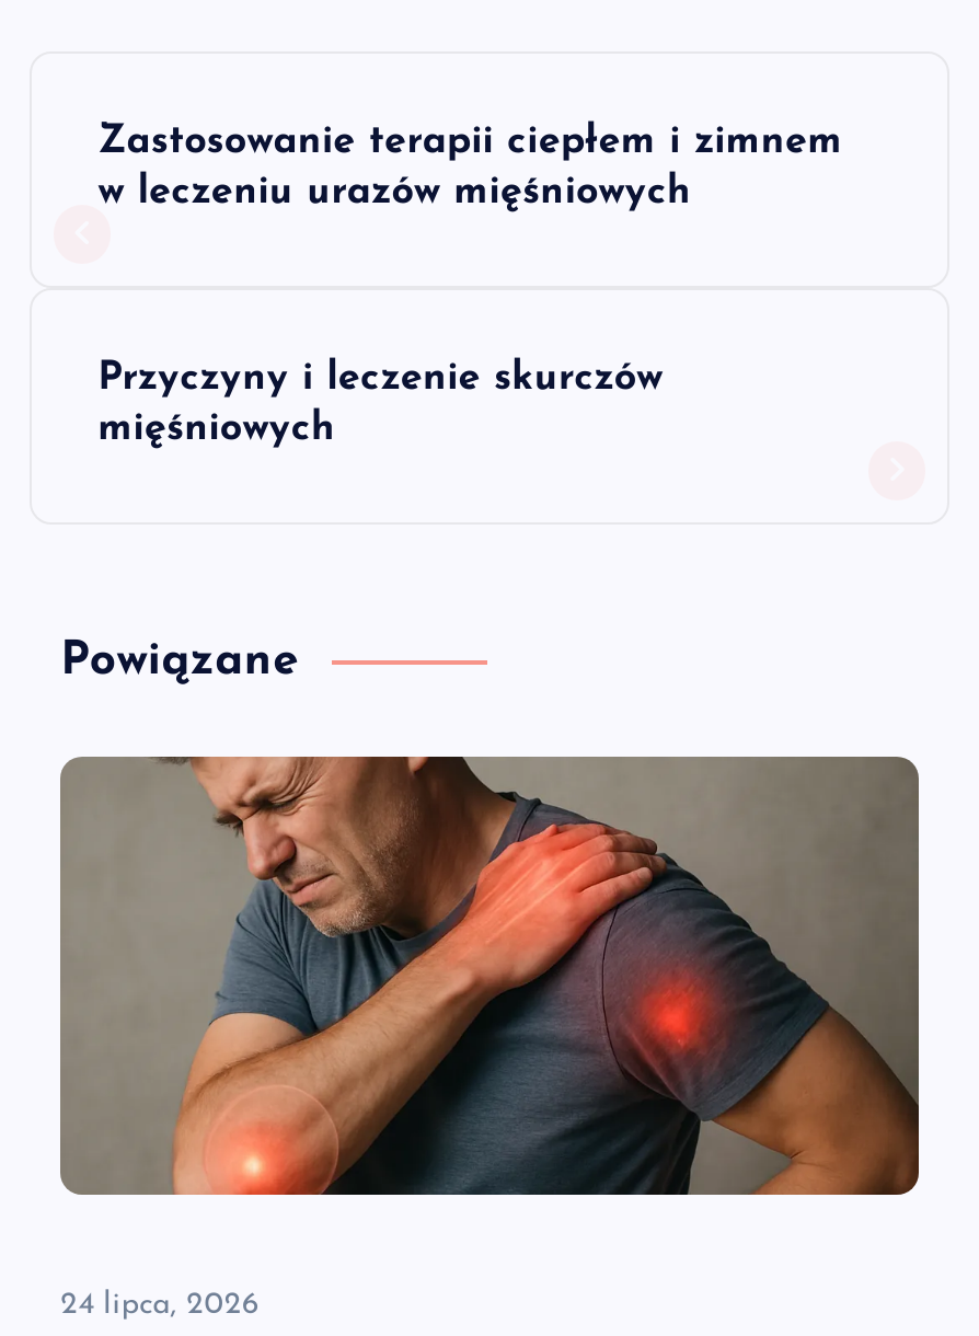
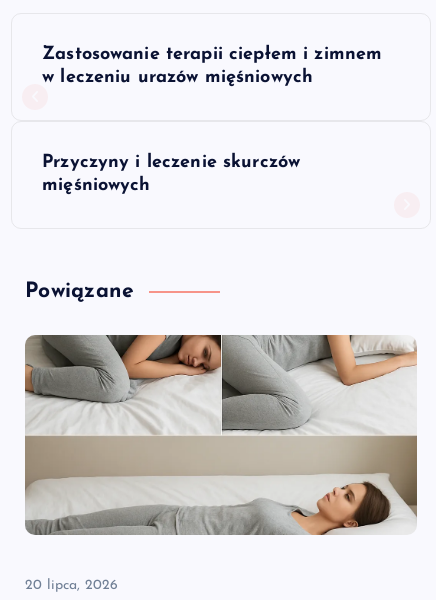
- [image]
- i 24 lipca, 2026
+ [image]
+ i 20 lipca, 2026
